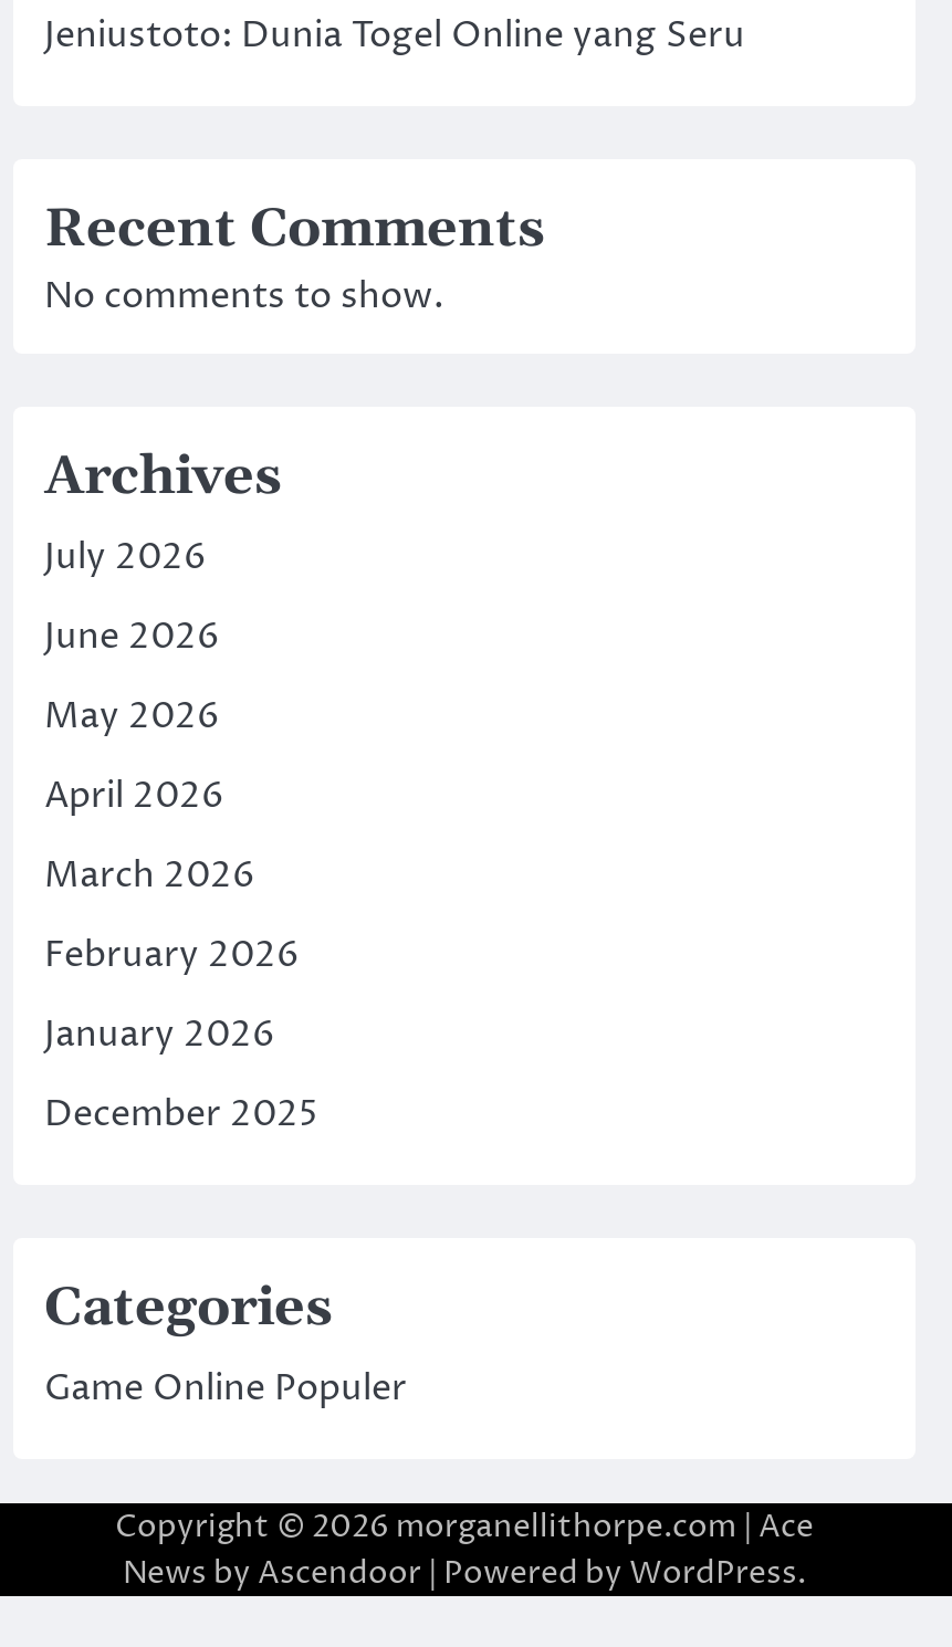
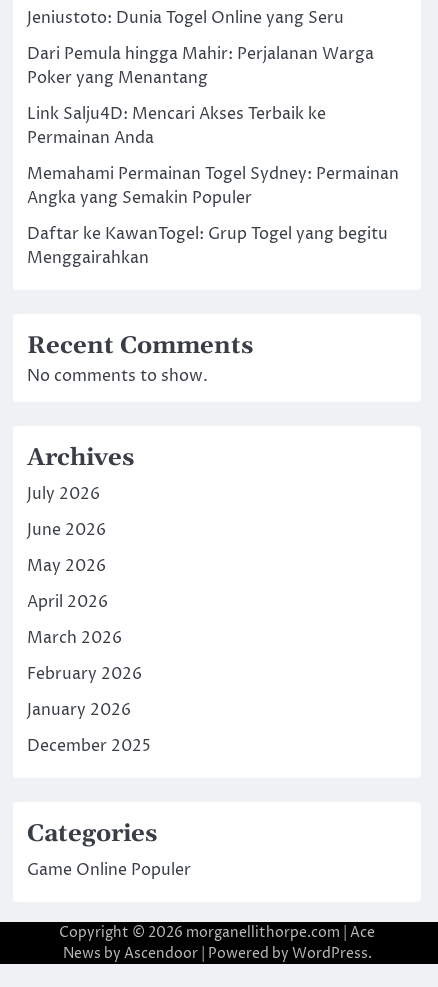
+ Dari Pemula hingga Mahir: Perjalanan Warga
+ Poker yang Menantang
+ Link Salju4D: Mencari Akses Terbaik ke
+ Permainan Anda
+ Memahami Permainan Togel Sydney: Permainan
+ Angka yang Semakin Populer
+ Daftar ke KawanTogel: Grup Togel yang begitu
+ Menggairahkan
